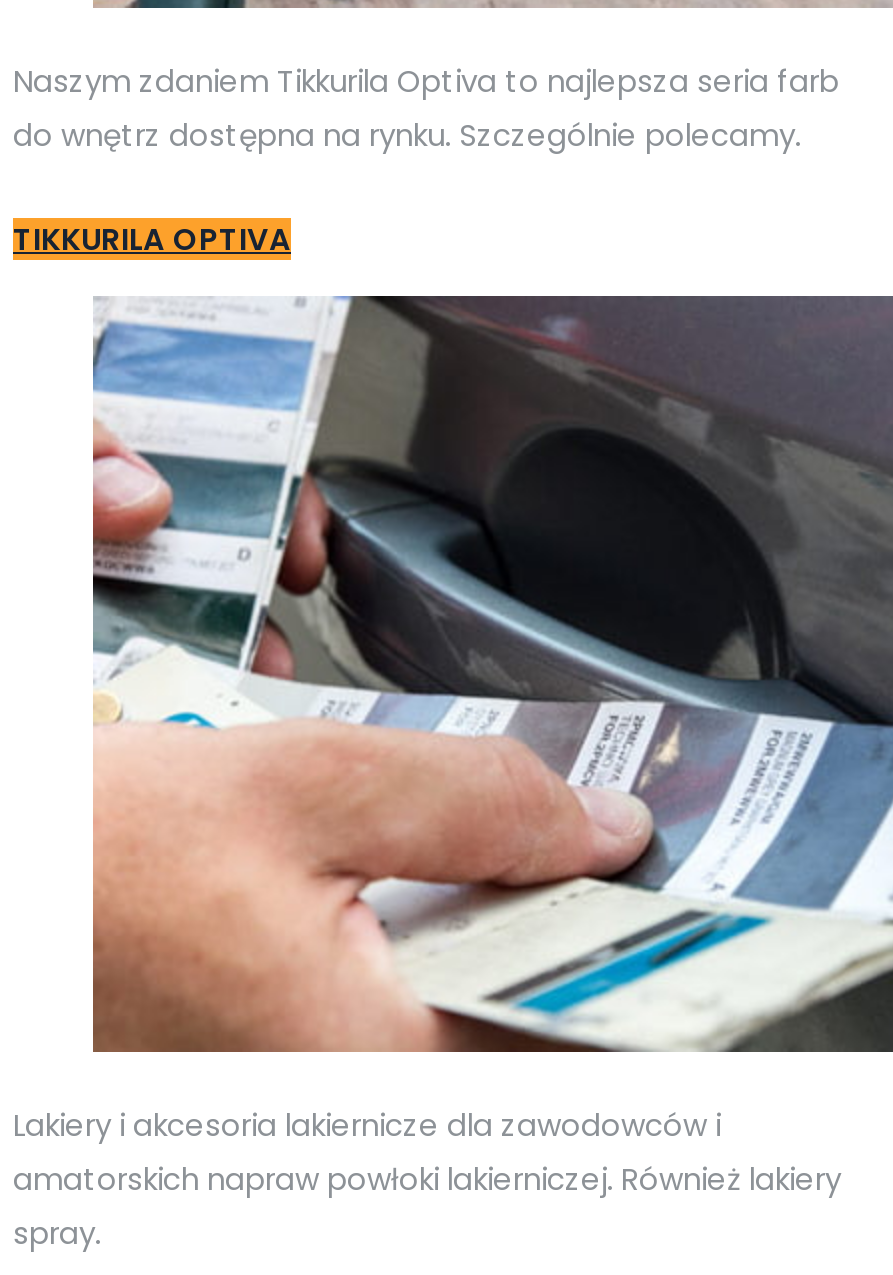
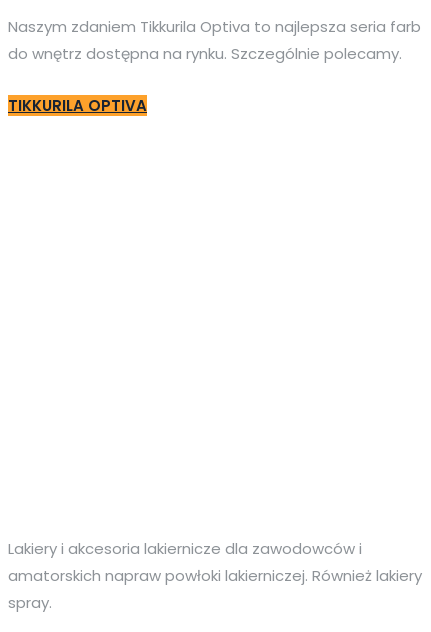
- [image]
